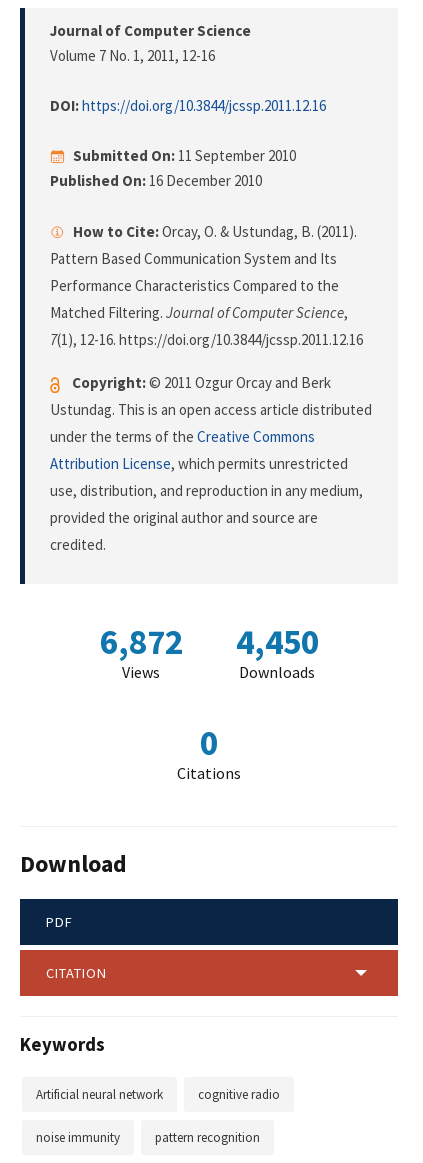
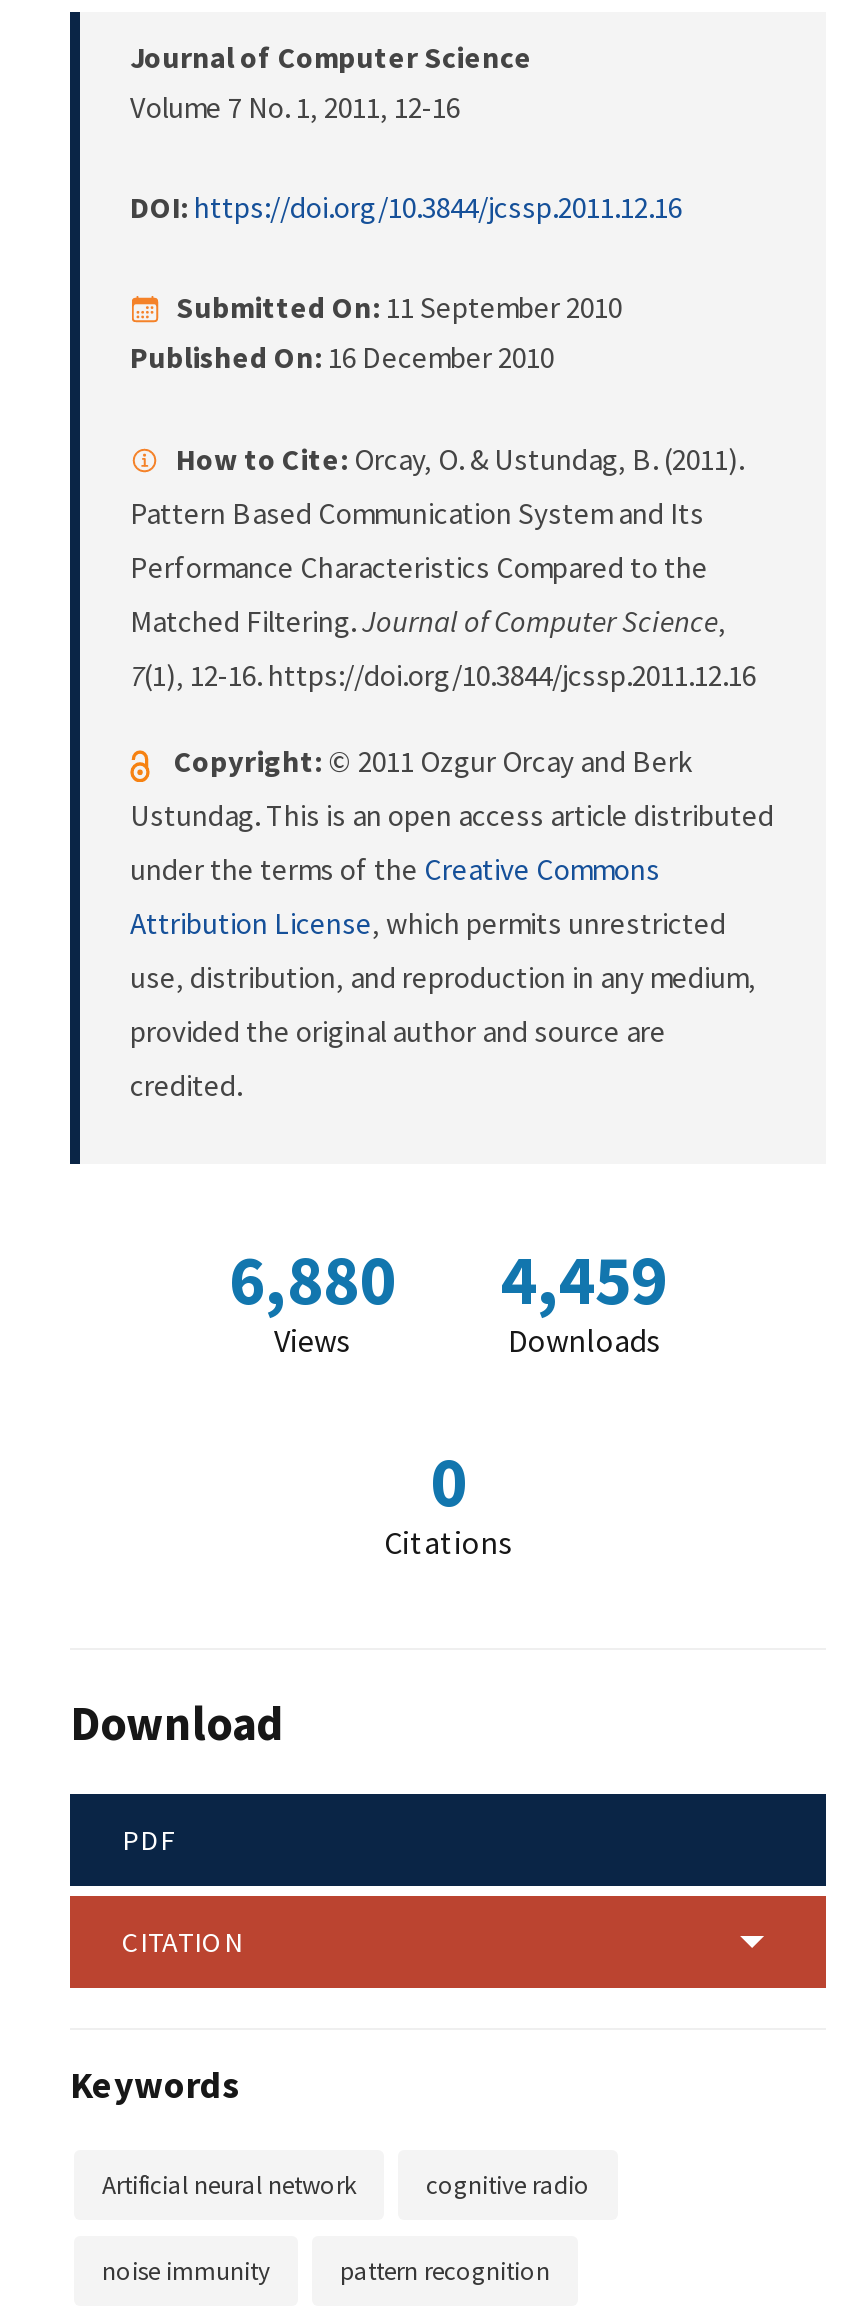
- 6,872
+ 6,880

- 4,450
+ 4,459
